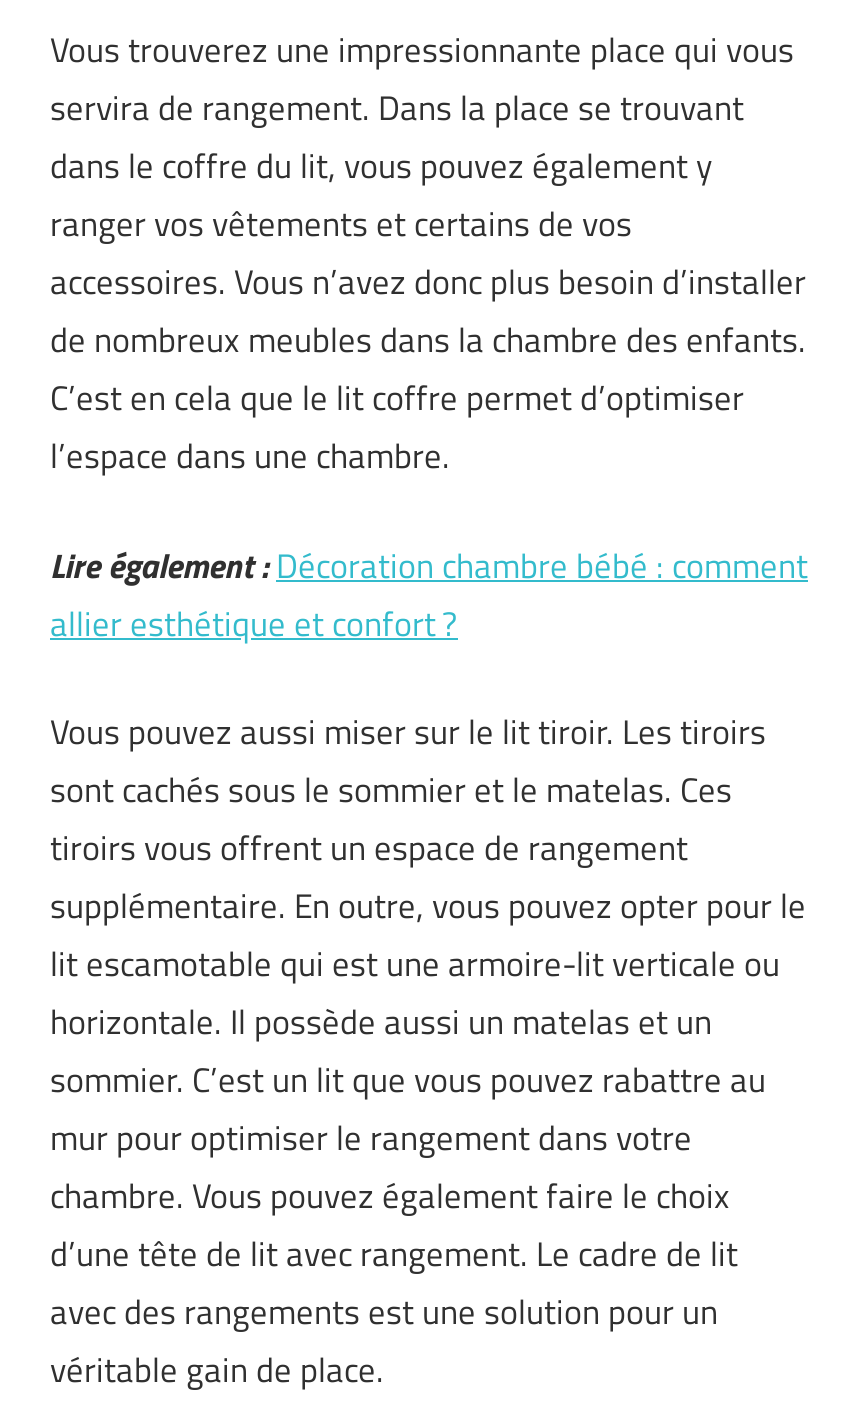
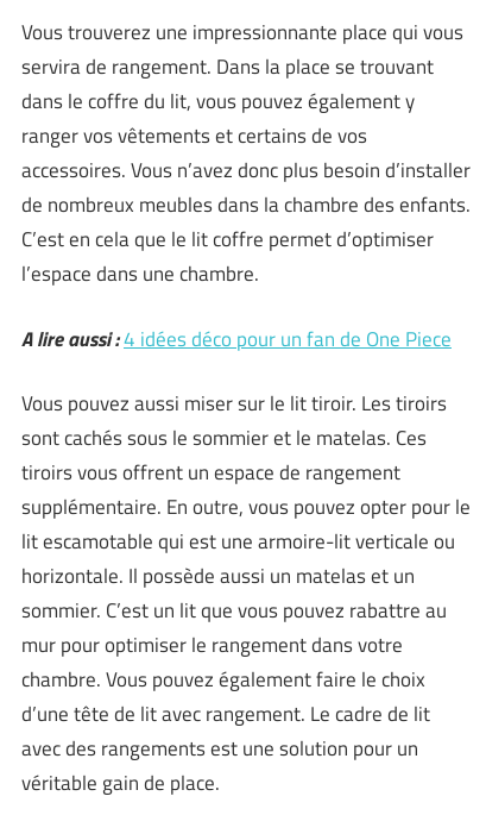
- Lire également : Décoration chambre bébé : comment
- allier esthétique et confort ?
+ A lire aussi : 4 idées déco pour un fan de One Piece
